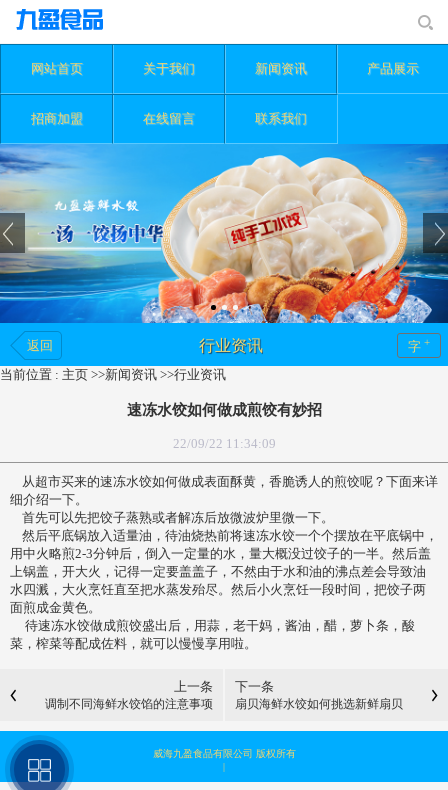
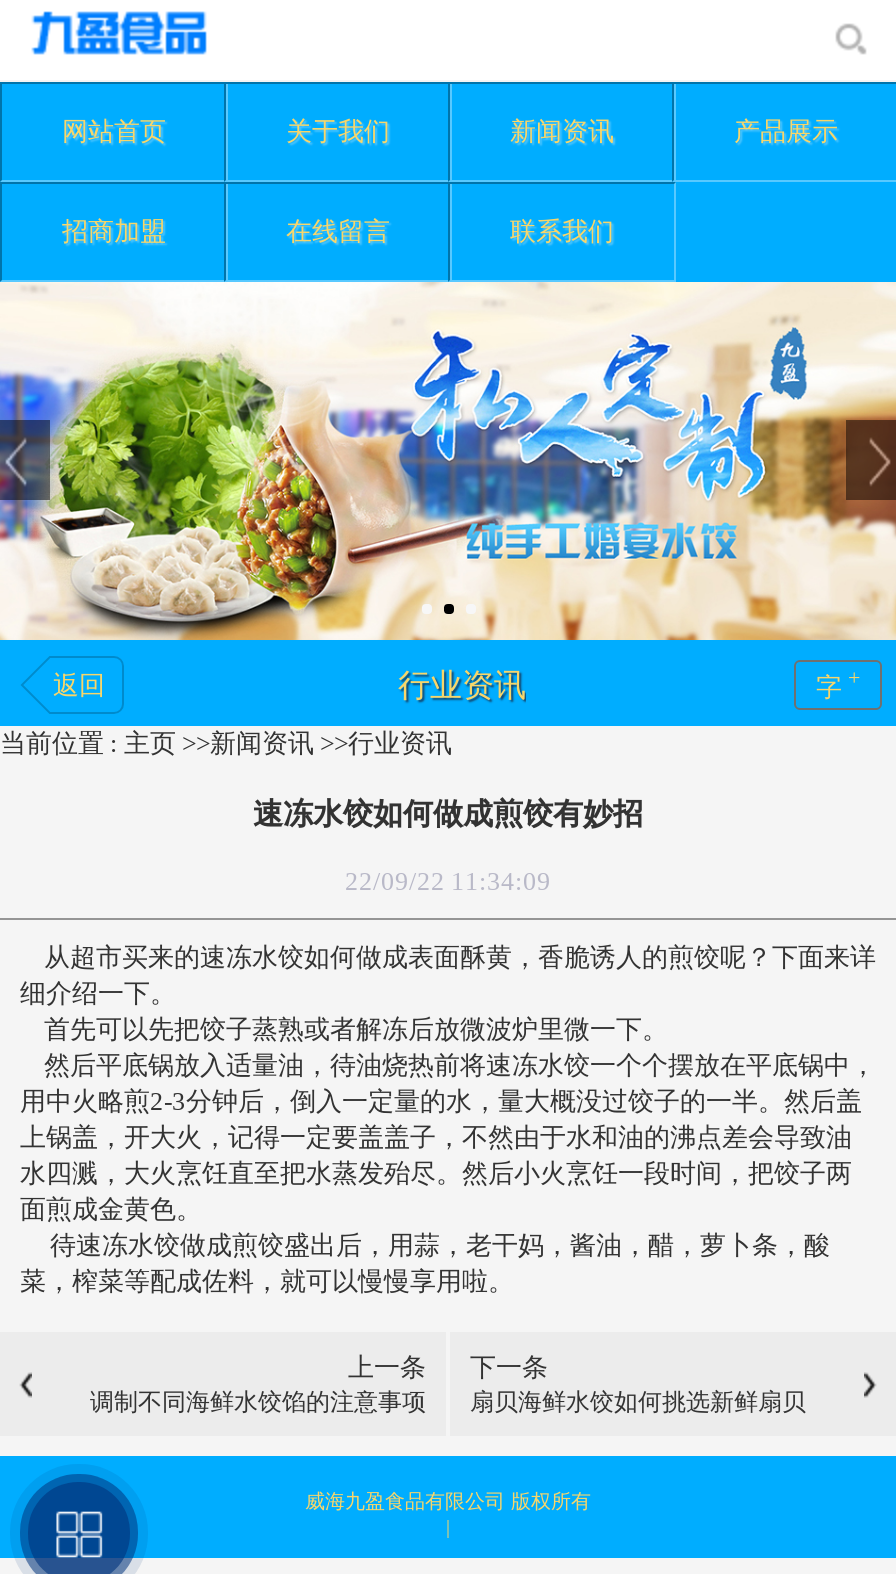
- [image]
+ [image]
